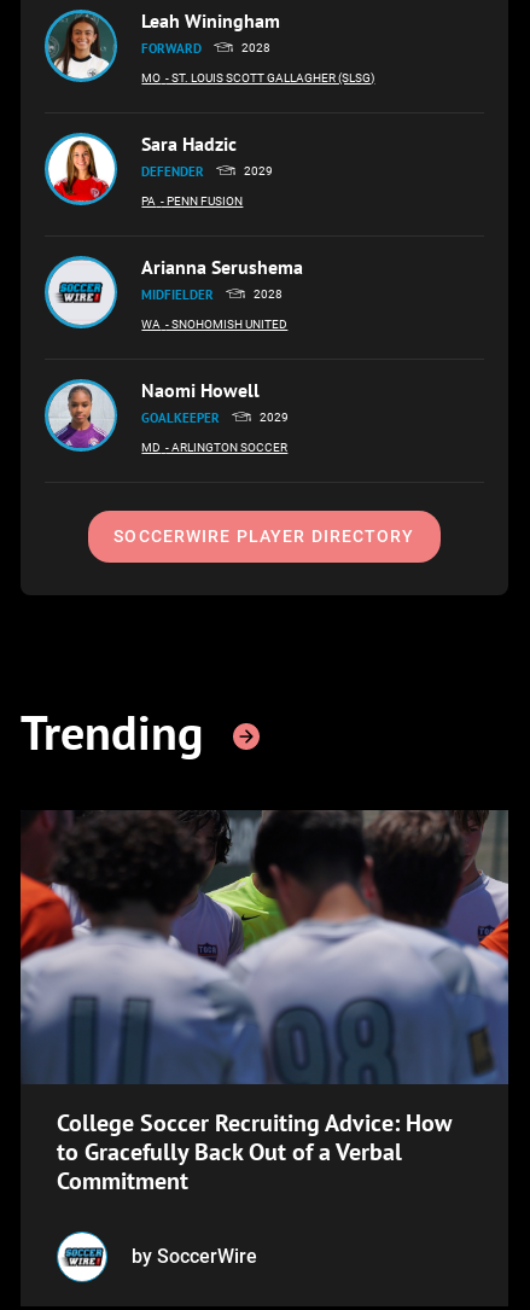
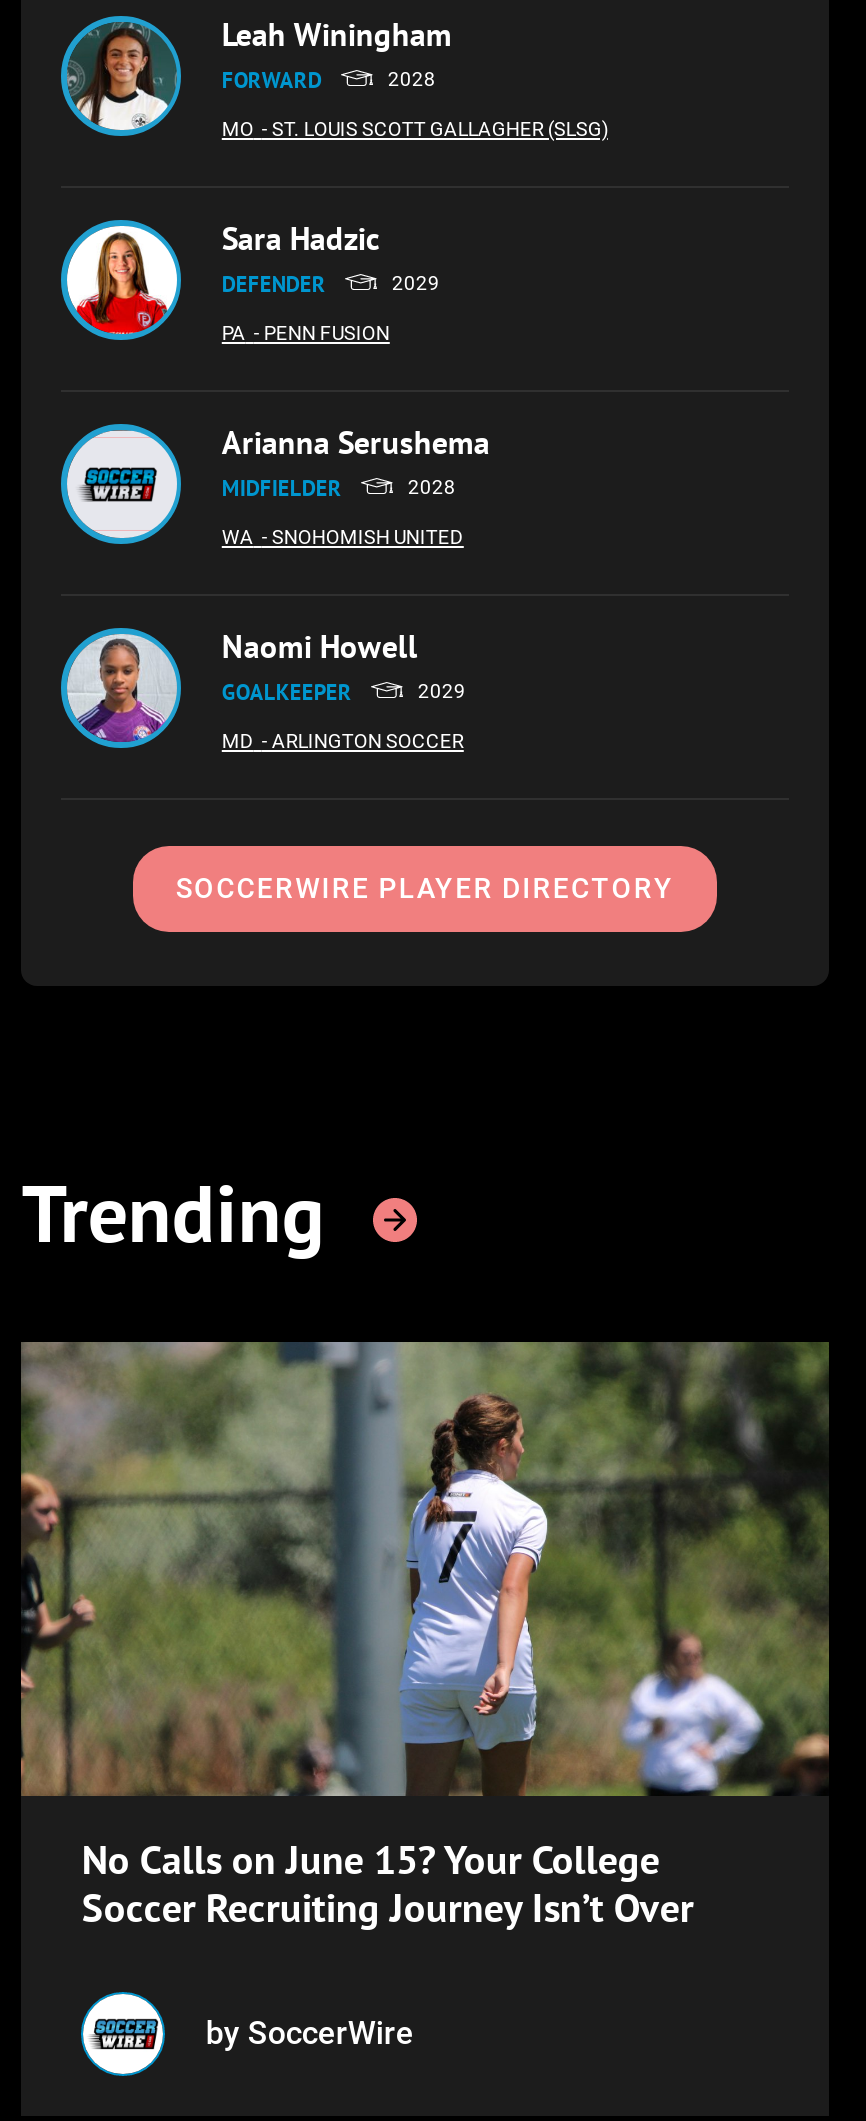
- [image]
- College Soccer Recruiting Advice: How
- to Gracefully Back Out of a Verbal
- Commitment
+ [image]
+ No Calls on June 15? Your College
+ Soccer Recruiting Journey Isn’t Over
